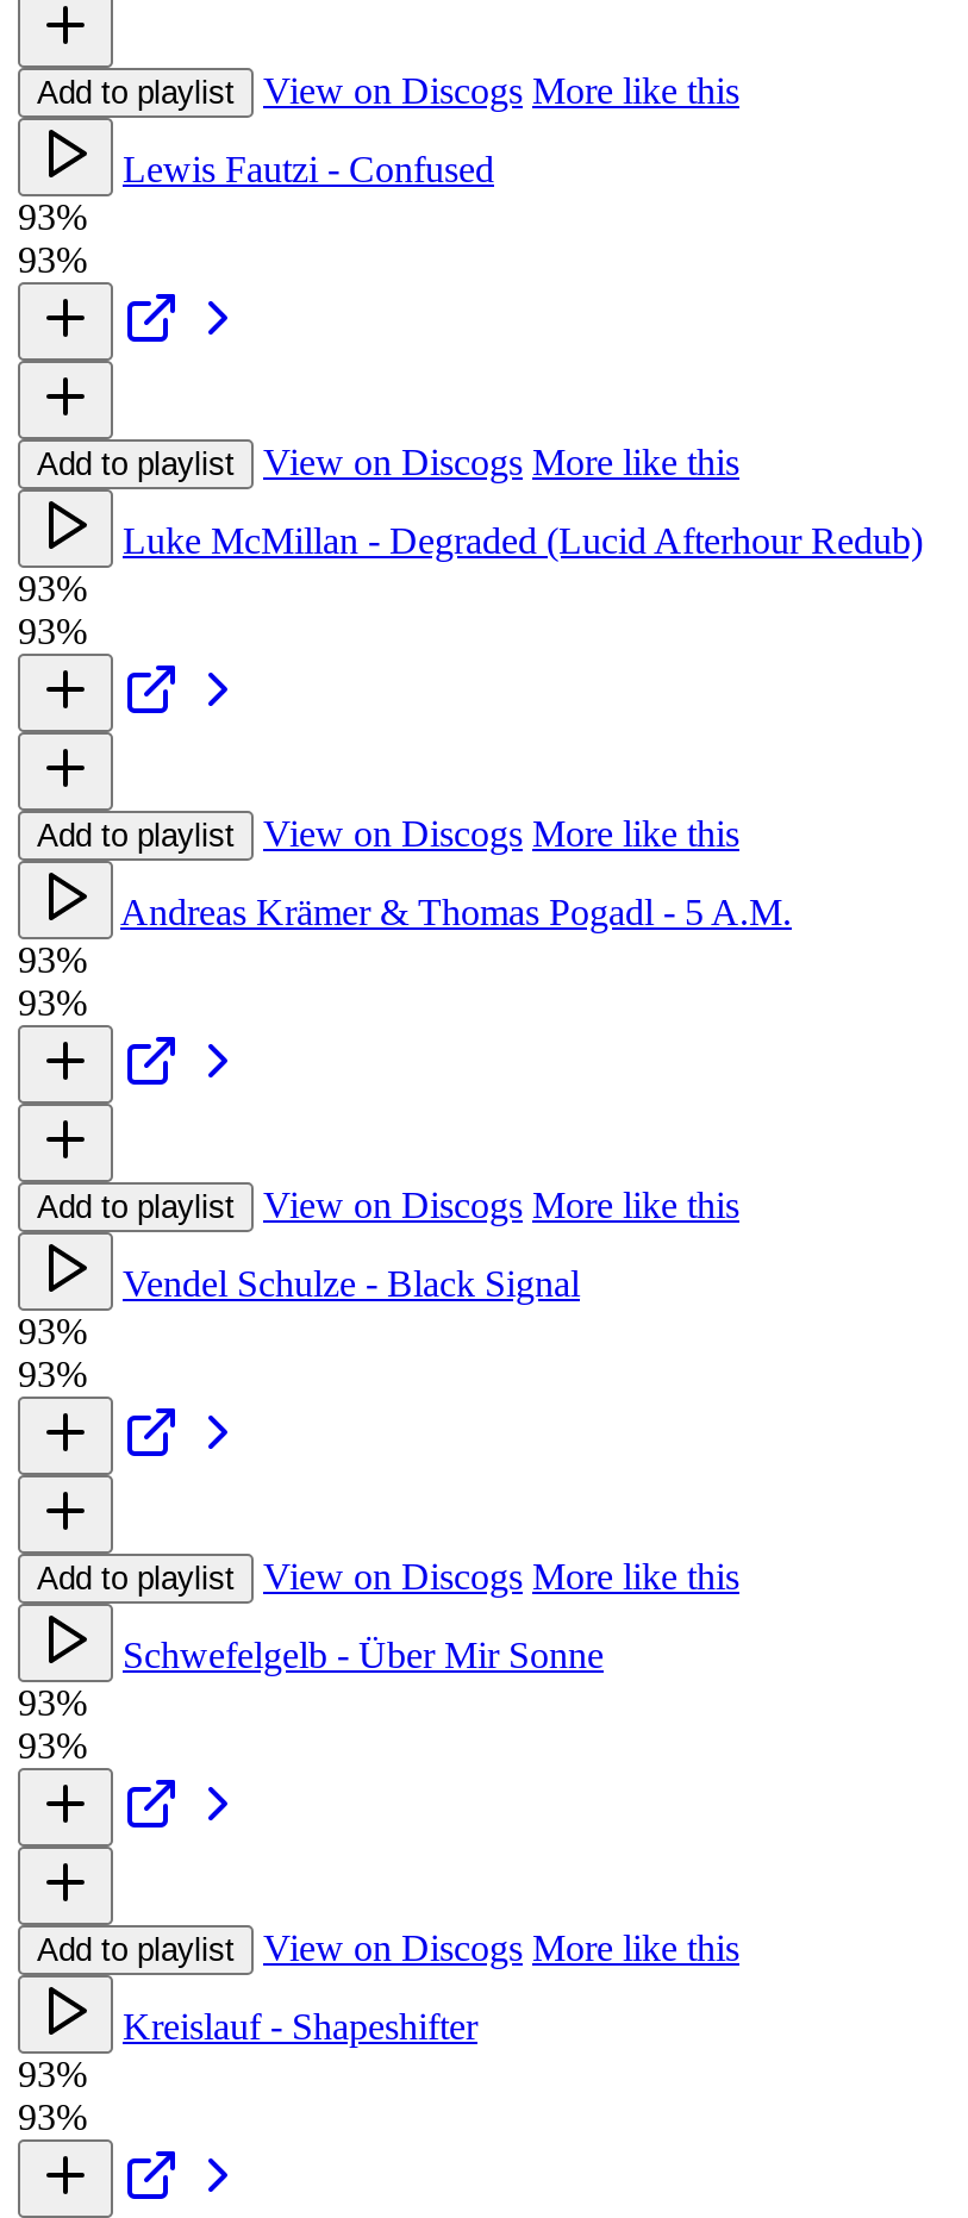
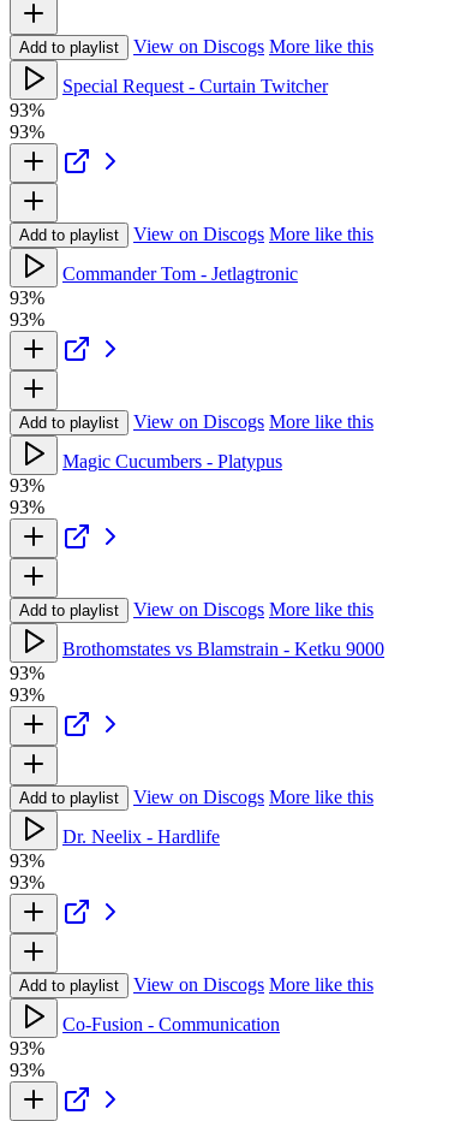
- Lewis Fautzi - Confused
+ Special Request - Curtain Twitcher

- Luke McMillan - Degraded (Lucid Afterhour Redub)
+ Commander Tom - Jetlagtronic

- Andreas Krämer & Thomas Pogadl - 5 A.M.
+ Magic Cucumbers - Platypus

- Vendel Schulze - Black Signal
+ Brothomstates vs Blamstrain - Ketku 9000

- Schwefelgelb - Über Mir Sonne
+ Dr. Neelix - Hardlife

- Kreislauf - Shapeshifter
+ Co-Fusion - Communication
